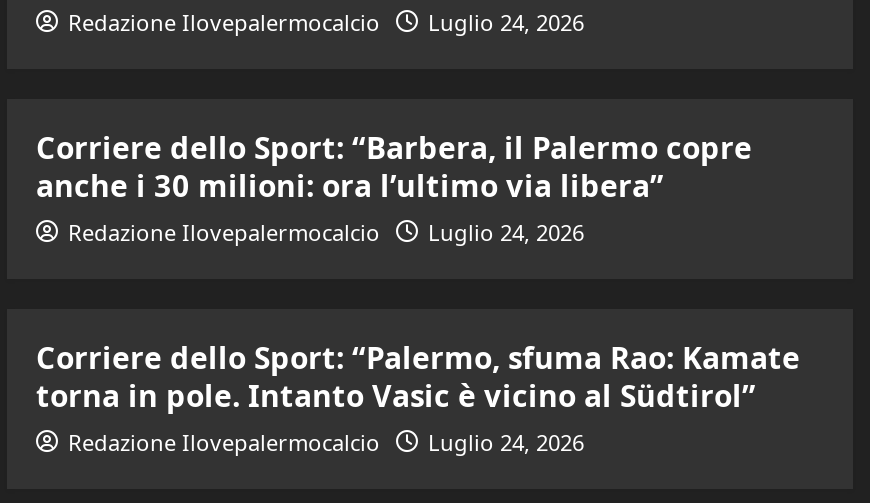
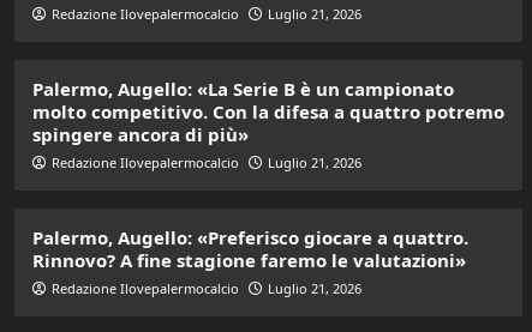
- Redazione Ilovepalermocalcio Luglio 24, 2026
+ Redazione Ilovepalermocalcio Luglio 21, 2026

- Corriere dello Sport: “Barbera, il Palermo copre
- anche i 30 milioni: ora l’ultimo via libera”
+ Palermo, Augello: «La Serie B è un campionato
+ molto competitivo. Con la difesa a quattro potremo
+ spingere ancora di più»

- Redazione Ilovepalermocalcio Luglio 24, 2026
+ Redazione Ilovepalermocalcio Luglio 21, 2026

- Corriere dello Sport: “Palermo, sfuma Rao: Kamate
- torna in pole. Intanto Vasic è vicino al Südtirol”
+ Palermo, Augello: «Preferisco giocare a quattro.
+ Rinnovo? A fine stagione faremo le valutazioni»

- Redazione Ilovepalermocalcio Luglio 24, 2026
+ Redazione Ilovepalermocalcio Luglio 21, 2026
